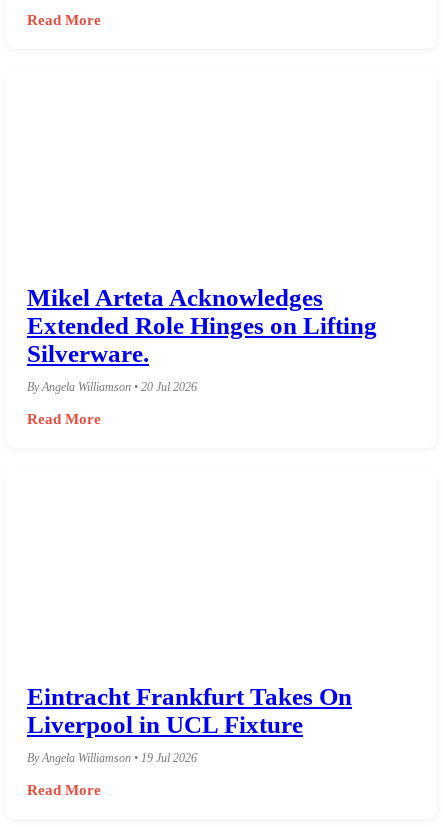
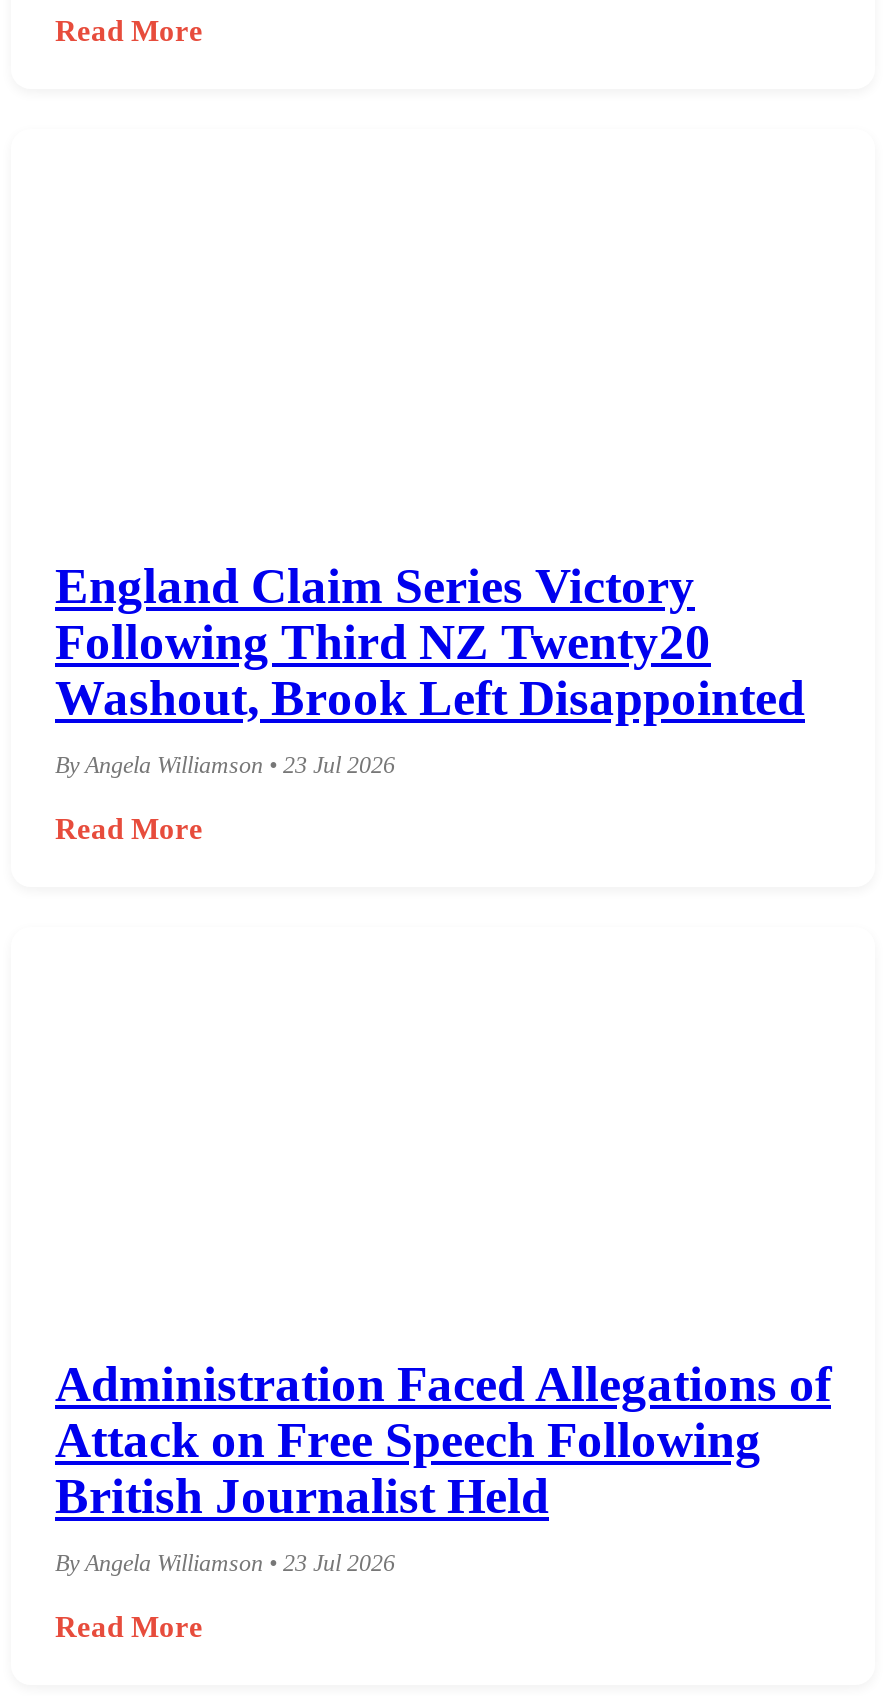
- Mikel Arteta Acknowledges
- Extended Role Hinges on Lifting
- Silverware.
+ England Claim Series Victory
+ Following Third NZ Twenty20
+ Washout, Brook Left Disappointed

- By Angela Williamson • 20 Jul 2026
+ By Angela Williamson • 23 Jul 2026

- Eintracht Frankfurt Takes On
- Liverpool in UCL Fixture
+ Administration Faced Allegations of
+ Attack on Free Speech Following
+ British Journalist Held

- By Angela Williamson • 19 Jul 2026
+ By Angela Williamson • 23 Jul 2026
